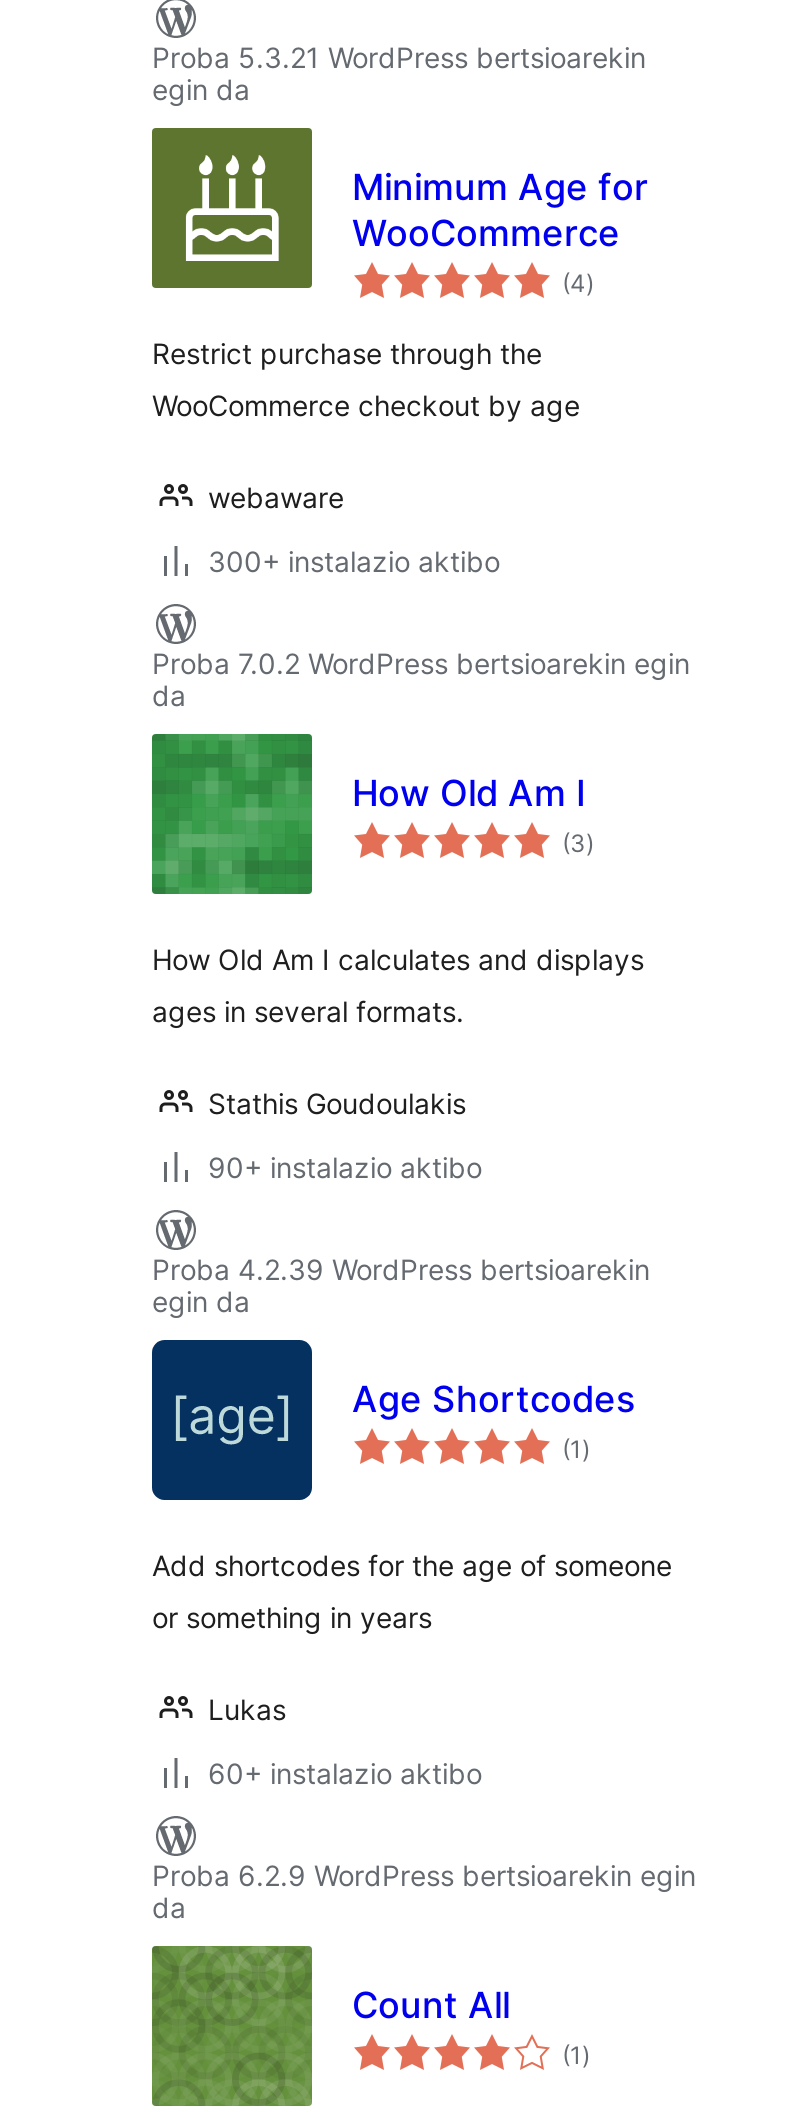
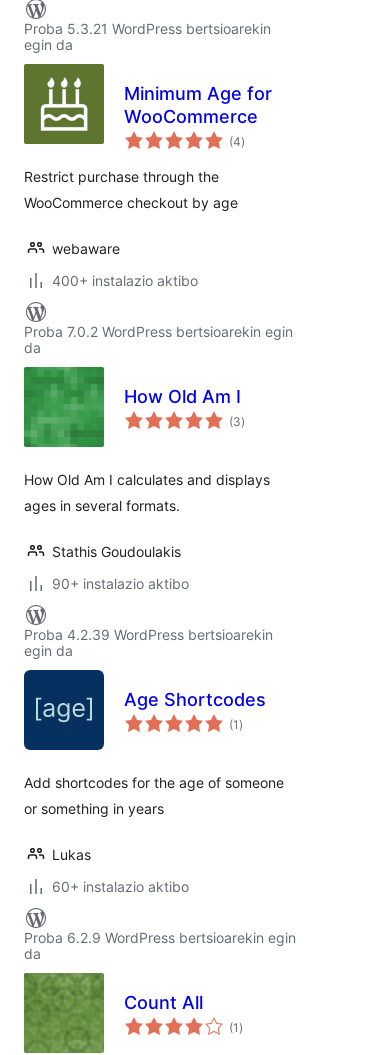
- 300+ instalazio aktibo
+ 400+ instalazio aktibo
